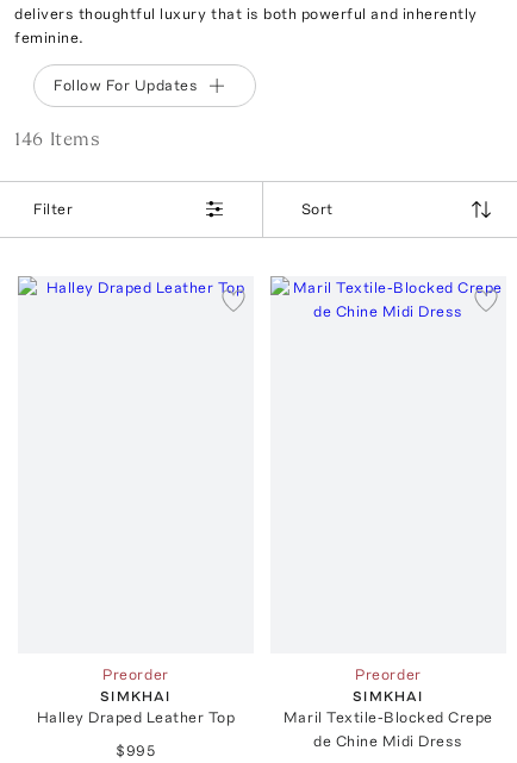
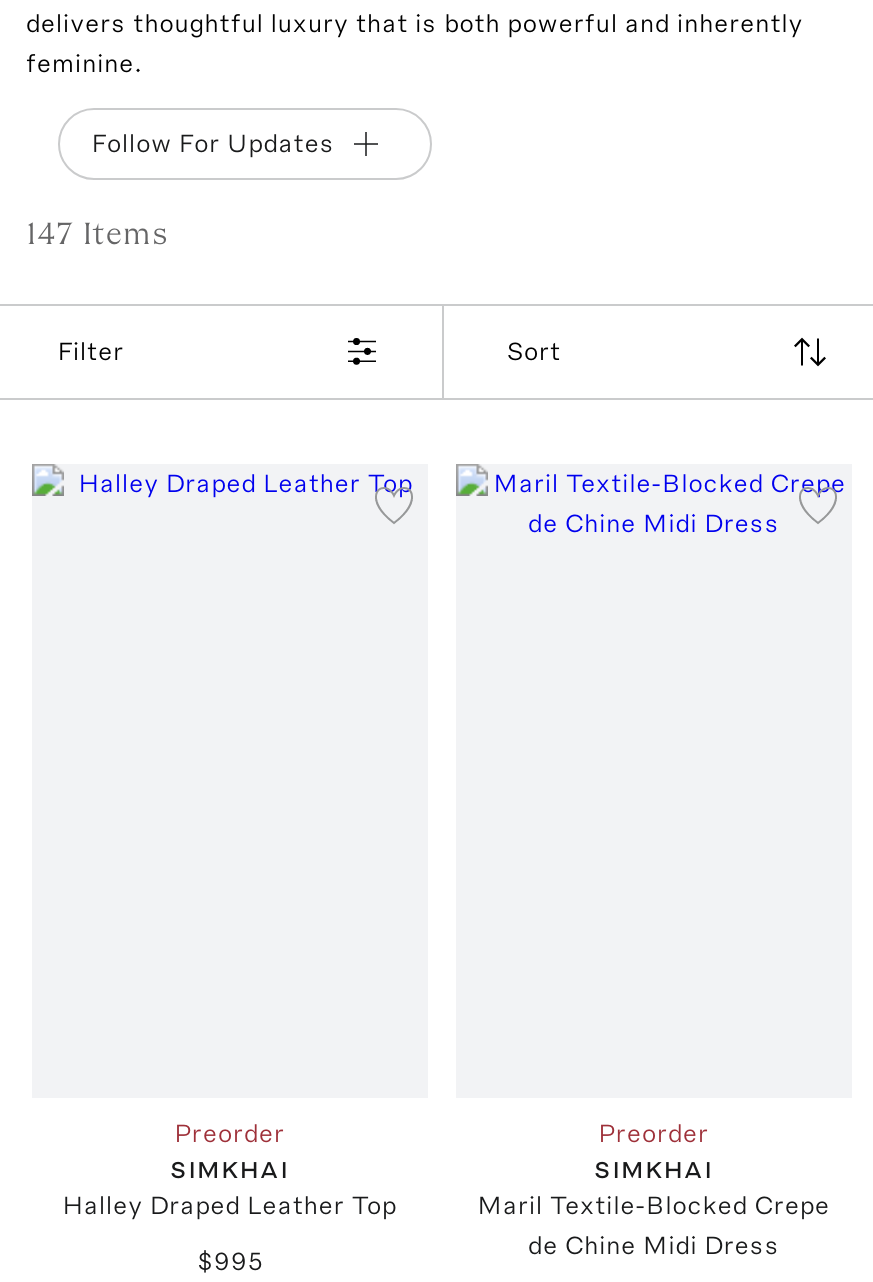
- 146 Items
+ 147 Items
